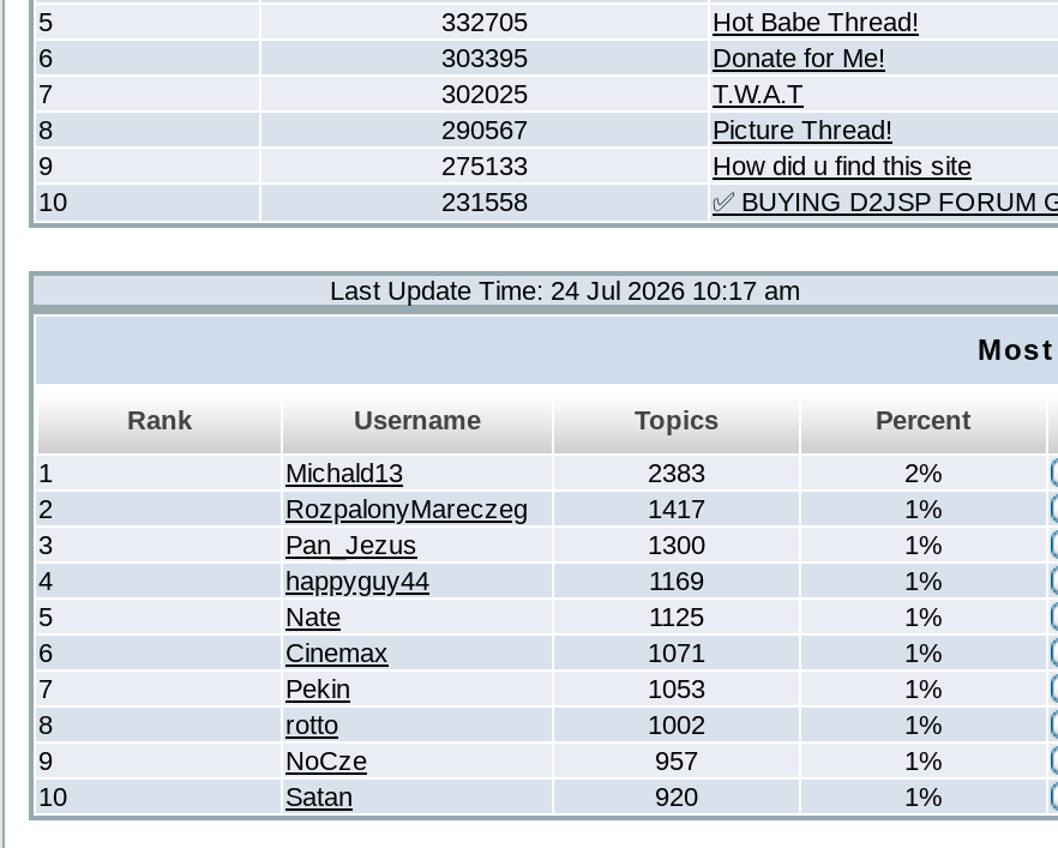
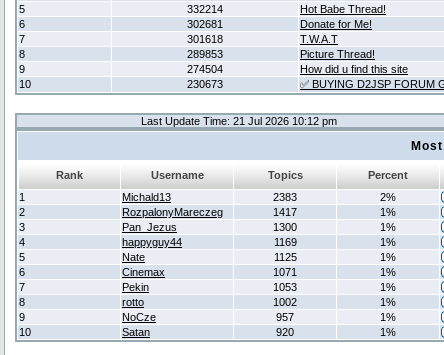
- 332705
+ 332214

- 303395
+ 302681

- 302025
+ 301618

- 290567
+ 289853

- 275133
+ 274504

- 231558
+ 230673

- Last Update Time: 24 Jul 2026 10:17 am
+ Last Update Time: 21 Jul 2026 10:12 pm
